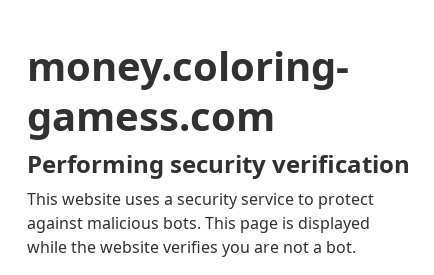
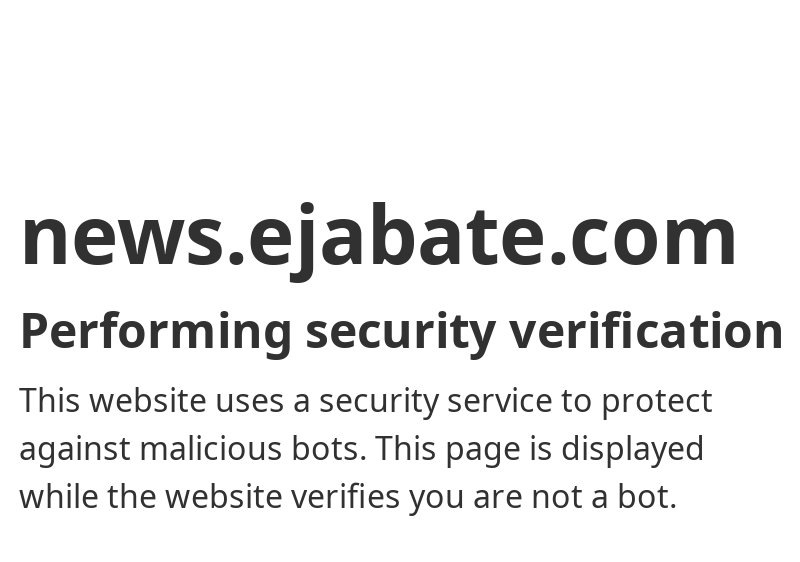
- money.coloring-
- gamess.com
+ news.ejabate.com
